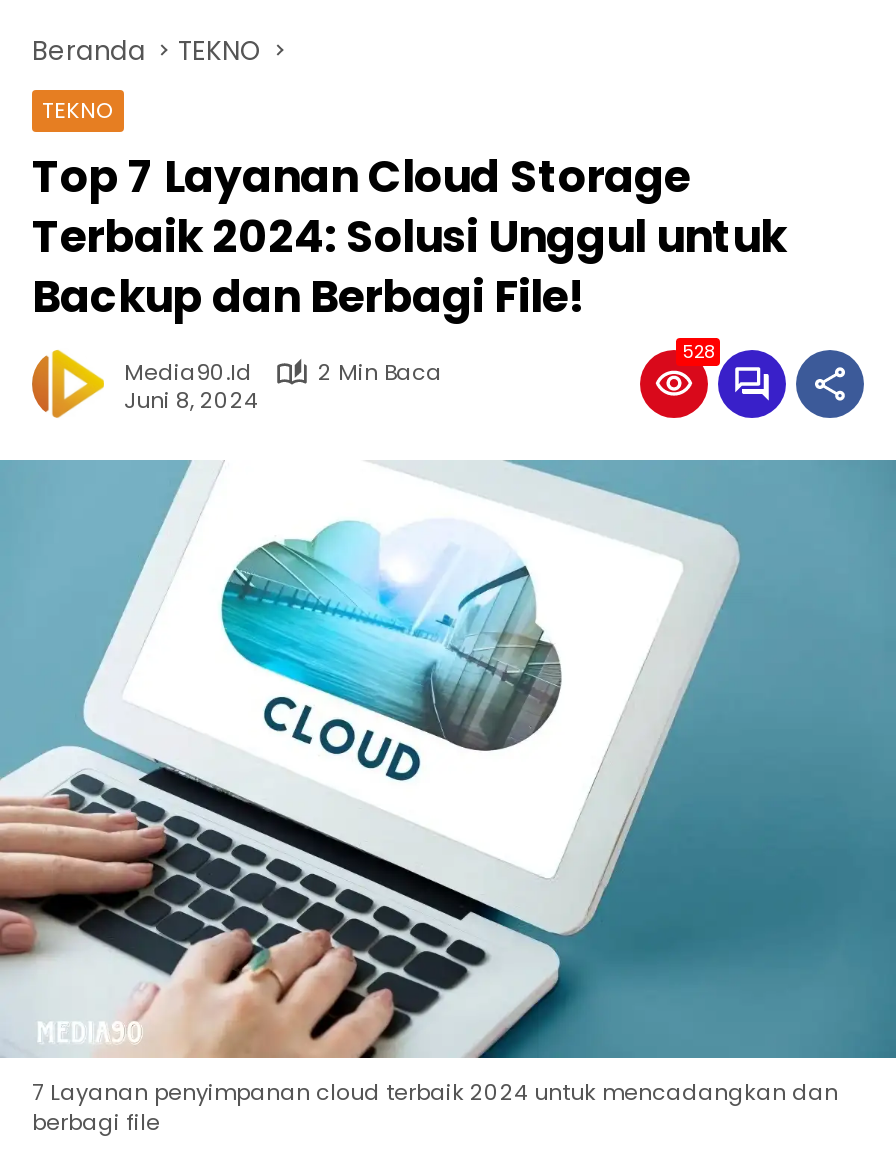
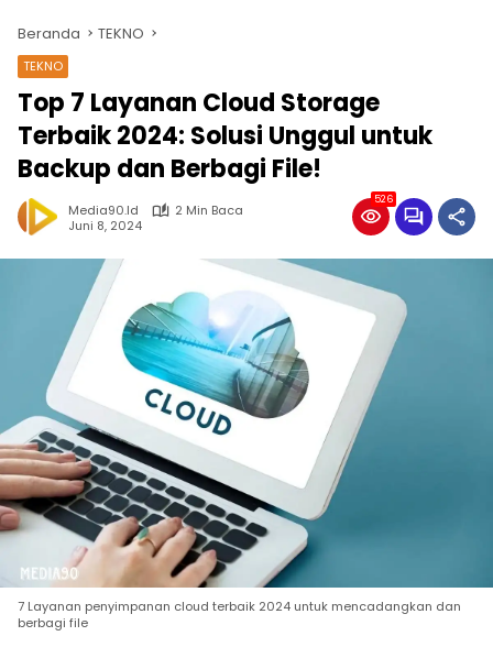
- 528
+ 526
